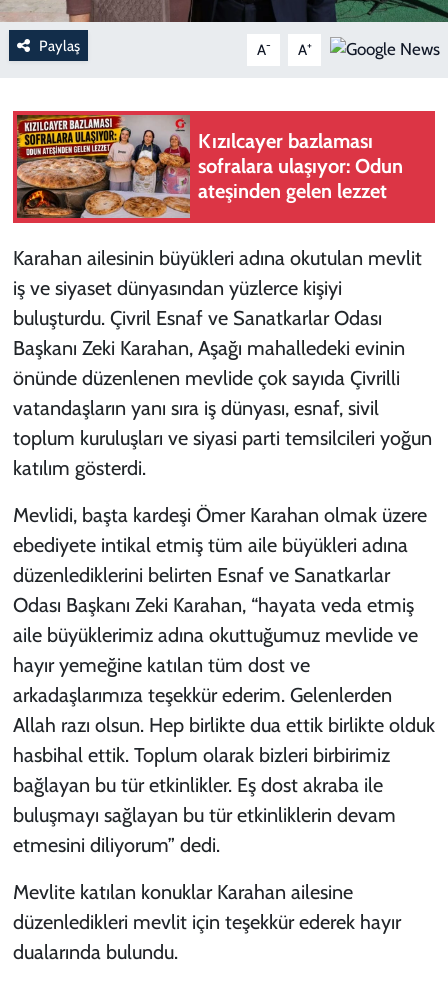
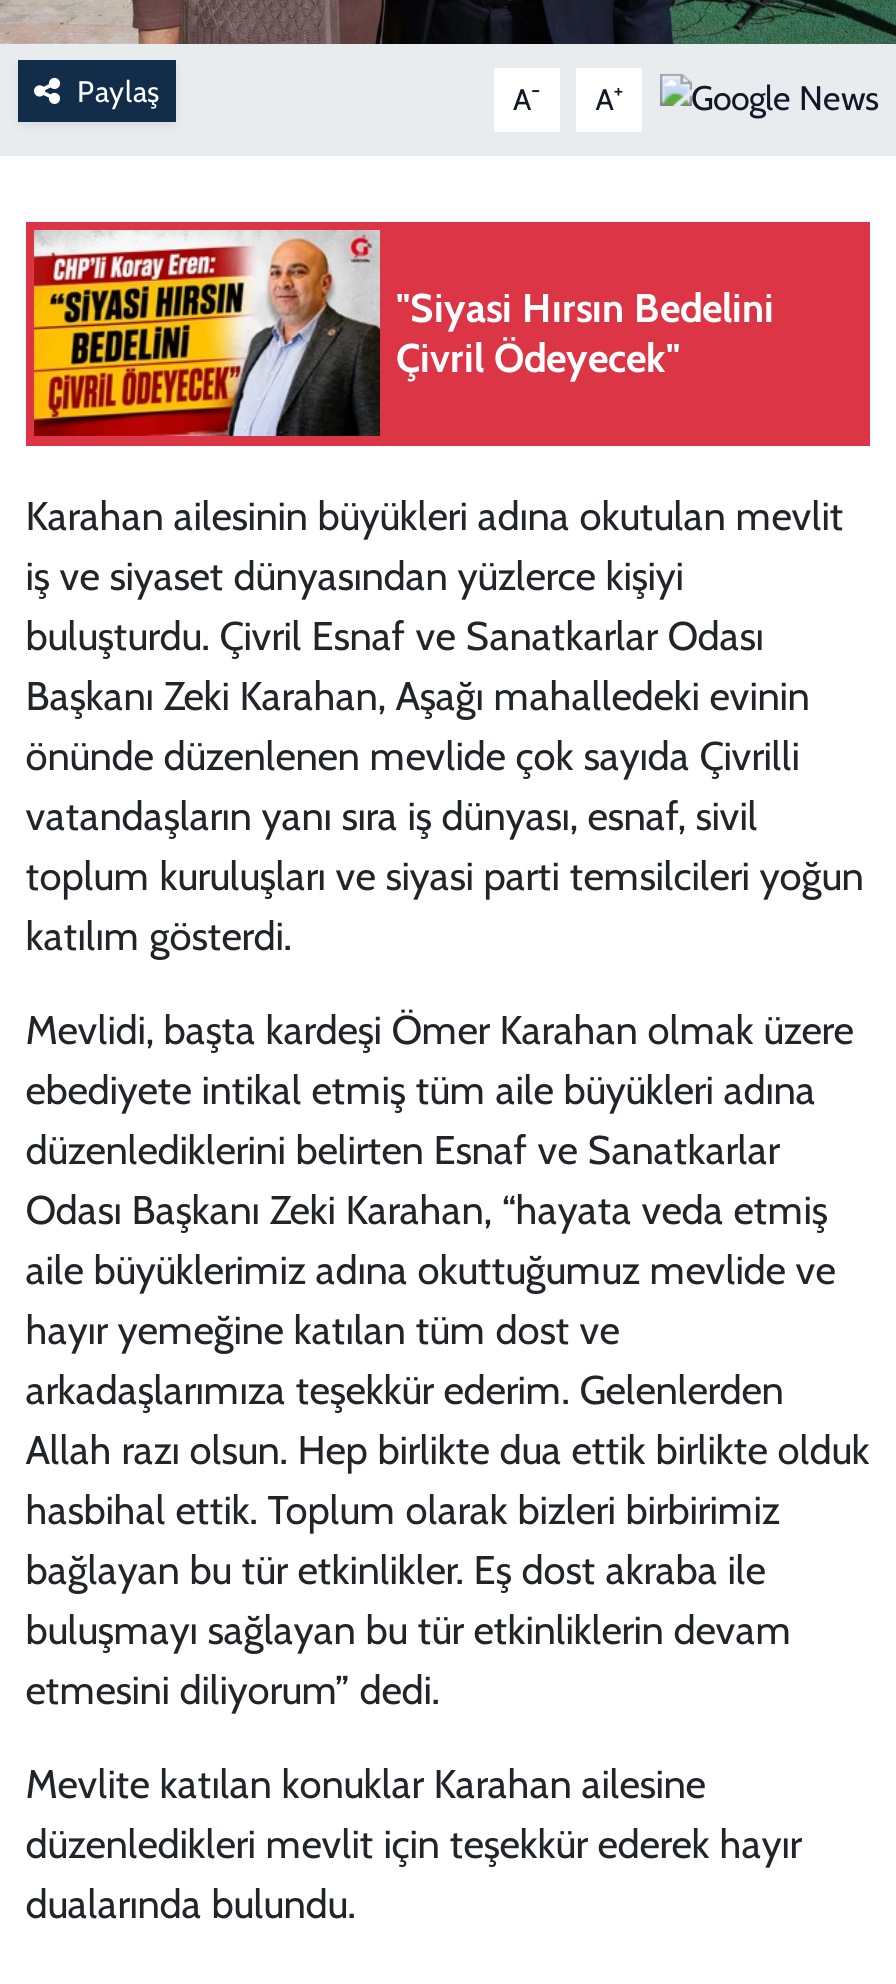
- [image]
- Kızılcayer bazlaması
- sofralara ulaşıyor: Odun
- ateşinden gelen lezzet
+ [image]
+ "Siyasi Hırsın Bedelini
+ Çivril Ödeyecek"
